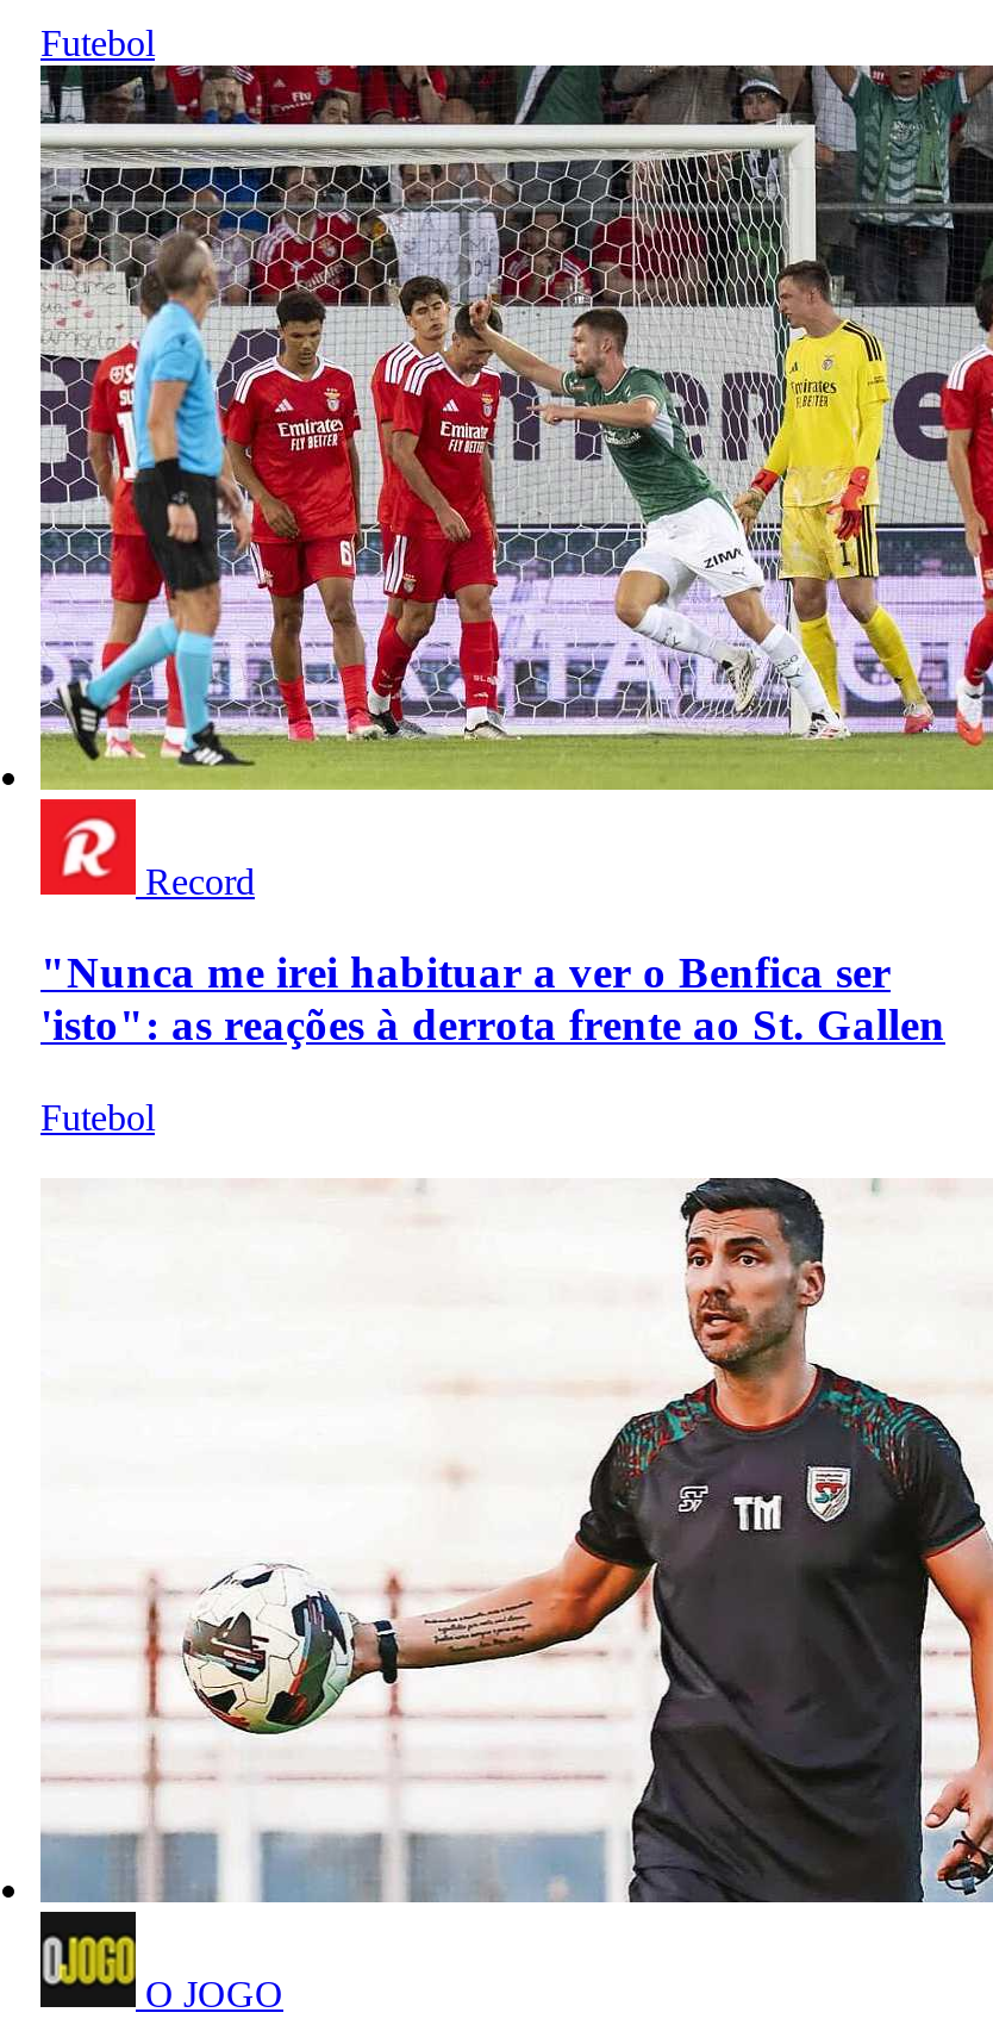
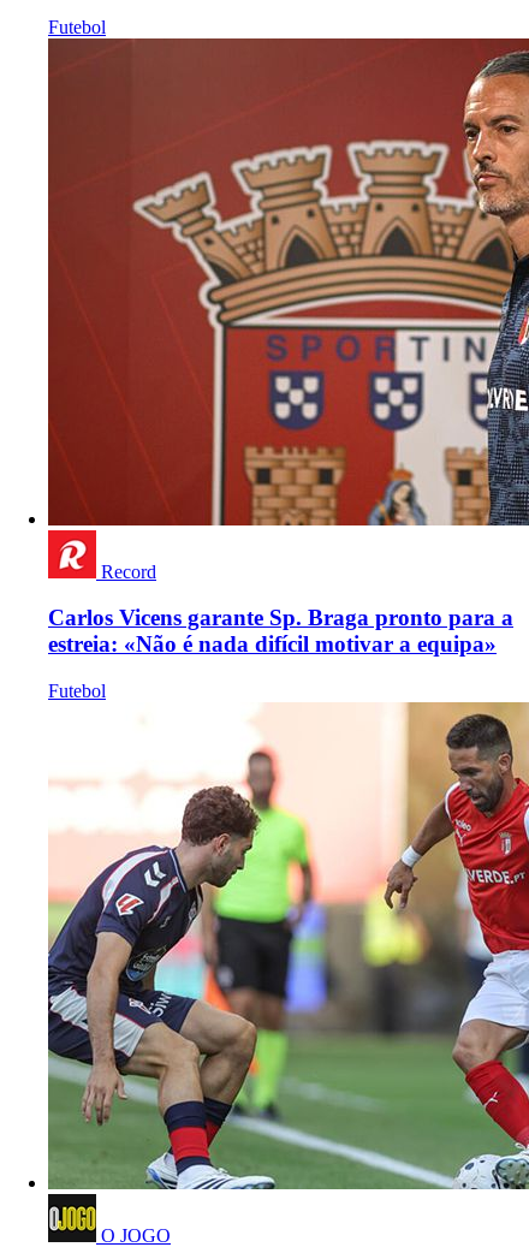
- [image]
+ [image]

- "Nunca me irei habituar a ver o Benfica ser
- 'isto": as reações à derrota frente ao St. Gallen
+ Carlos Vicens garante Sp. Braga pronto para a
+ estreia: «Não é nada difícil motivar a equipa»

- [image]
+ [image]
